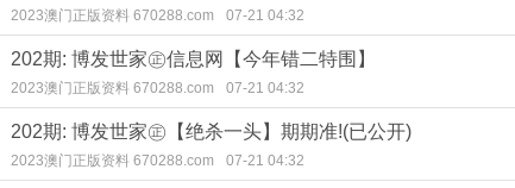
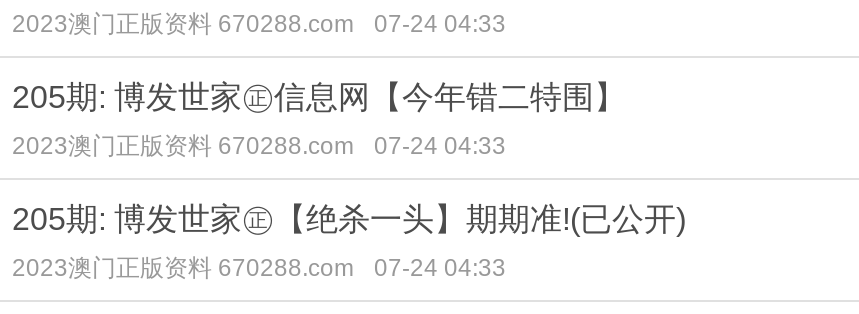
- 2023澳门正版资料 670288.com 07-21 04:32
+ 2023澳门正版资料 670288.com 07-24 04:33

- 202期: 博发世家㊣信息网【今年错二特围】
+ 205期: 博发世家㊣信息网【今年错二特围】

- 2023澳门正版资料 670288.com 07-21 04:32
+ 2023澳门正版资料 670288.com 07-24 04:33

- 202期: 博发世家㊣【绝杀一头】期期准!(已公开)
+ 205期: 博发世家㊣【绝杀一头】期期准!(已公开)

- 2023澳门正版资料 670288.com 07-21 04:32
+ 2023澳门正版资料 670288.com 07-24 04:33
